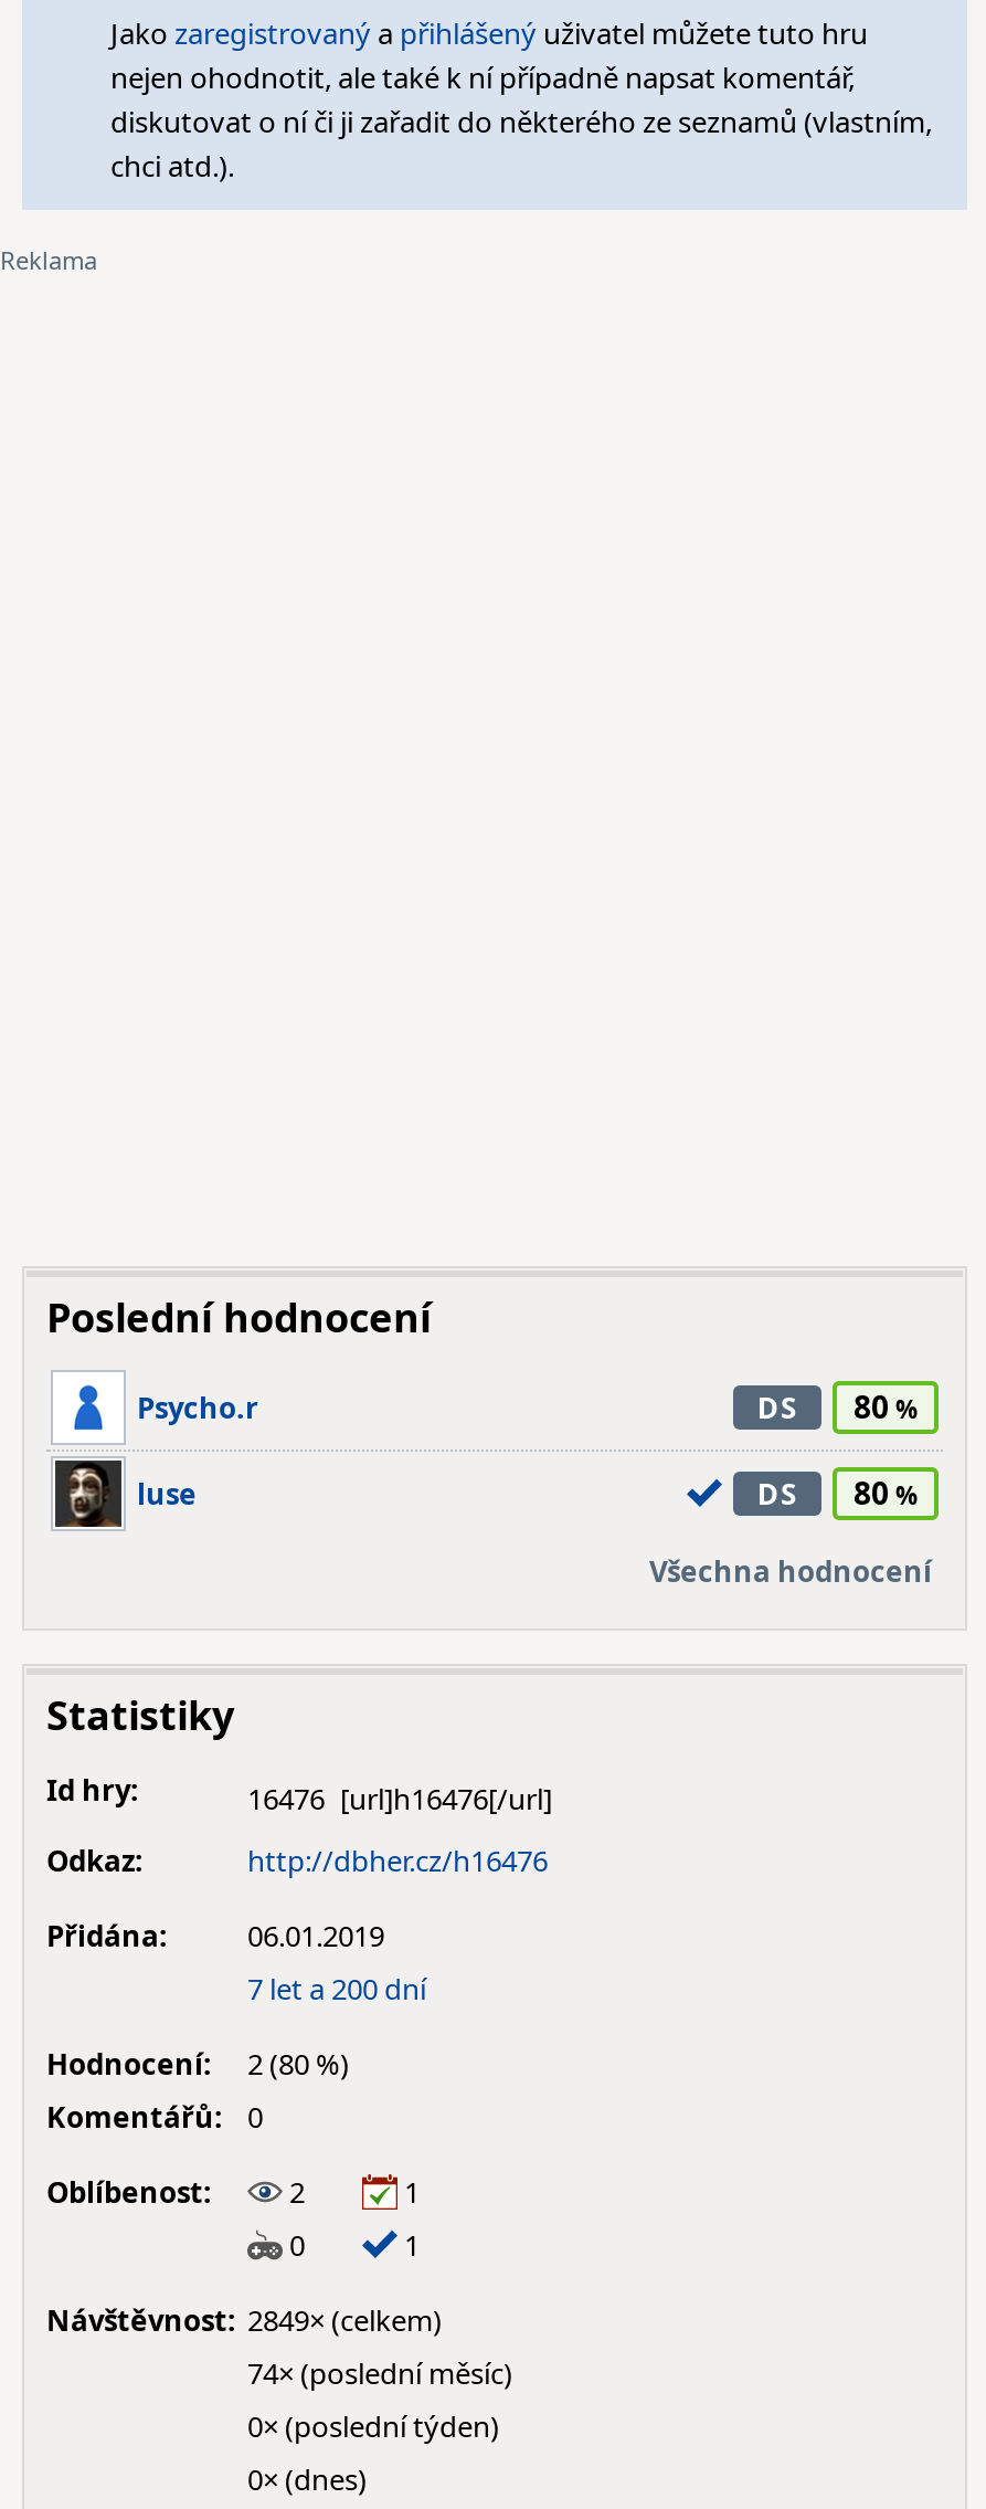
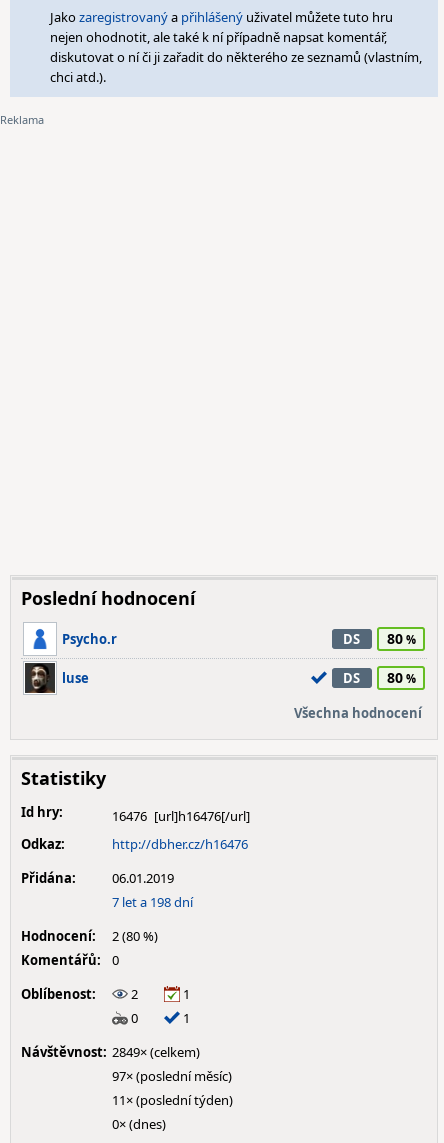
- 7 let a 200 dní
+ 7 let a 198 dní

- 74× (poslední měsíc)
+ 97× (poslední měsíc)

- 0× (poslední týden)
+ 11× (poslední týden)
